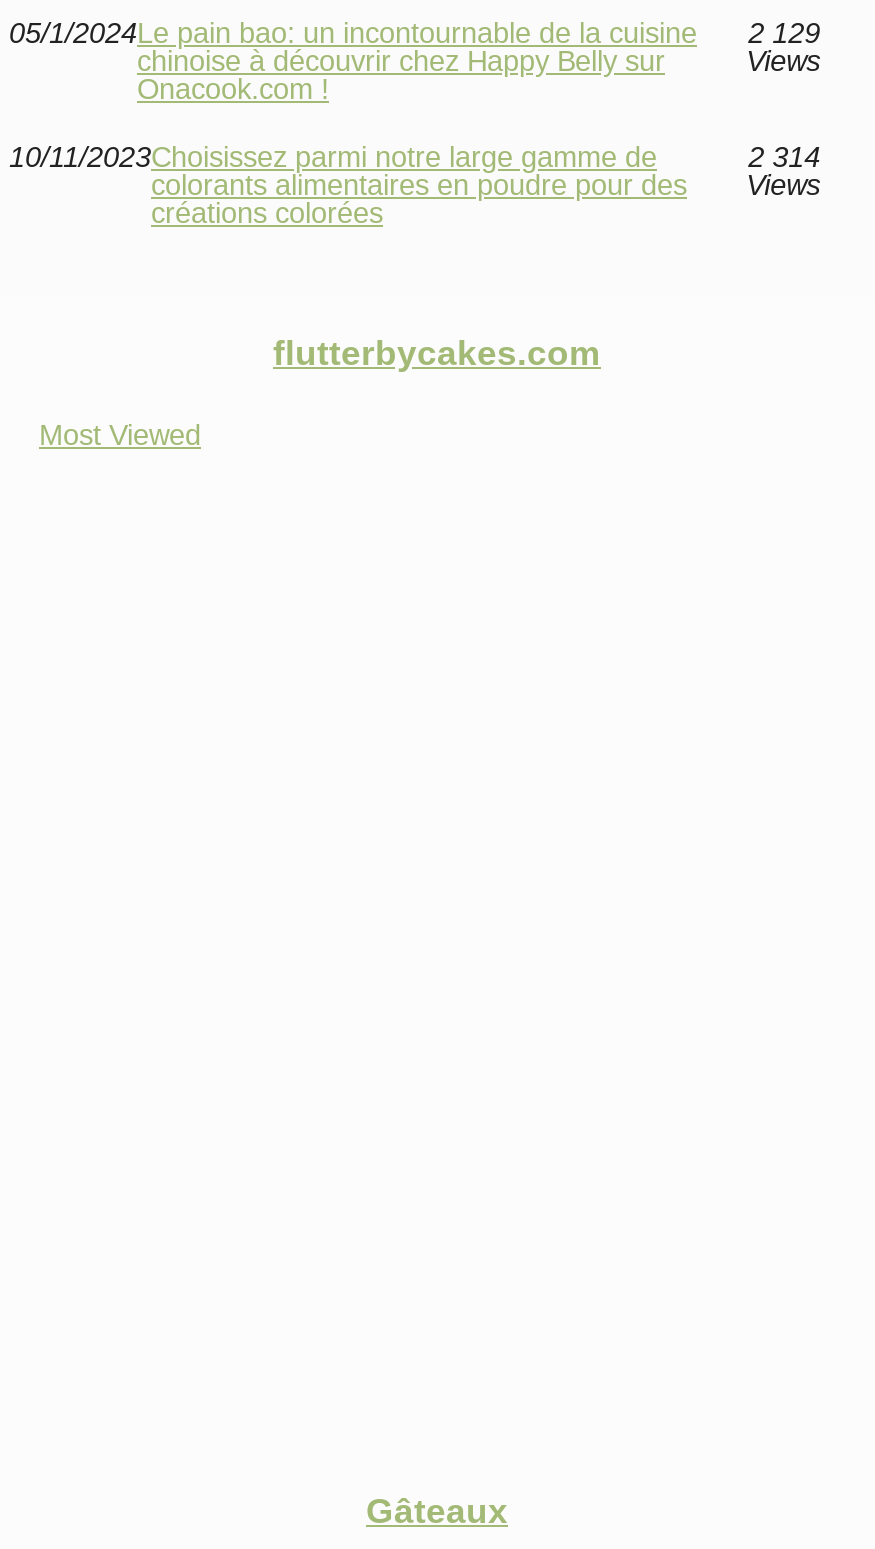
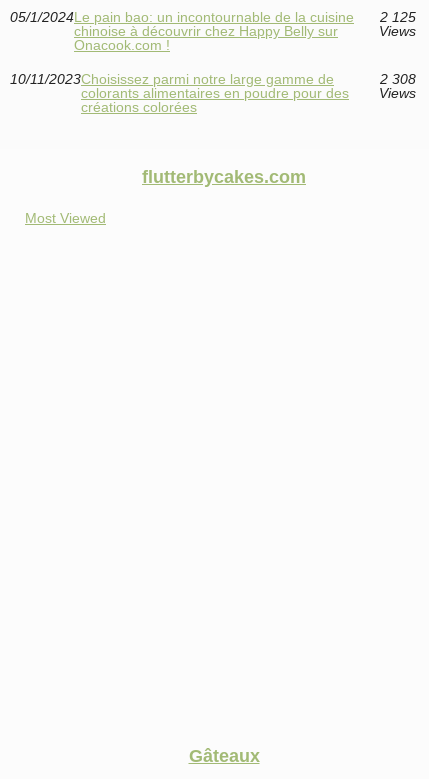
- 05/1/2024Le pain bao: un incontournable de la cuisine 2 129
+ 05/1/2024Le pain bao: un incontournable de la cuisine 2 125

- 2 314
+ 2 308
